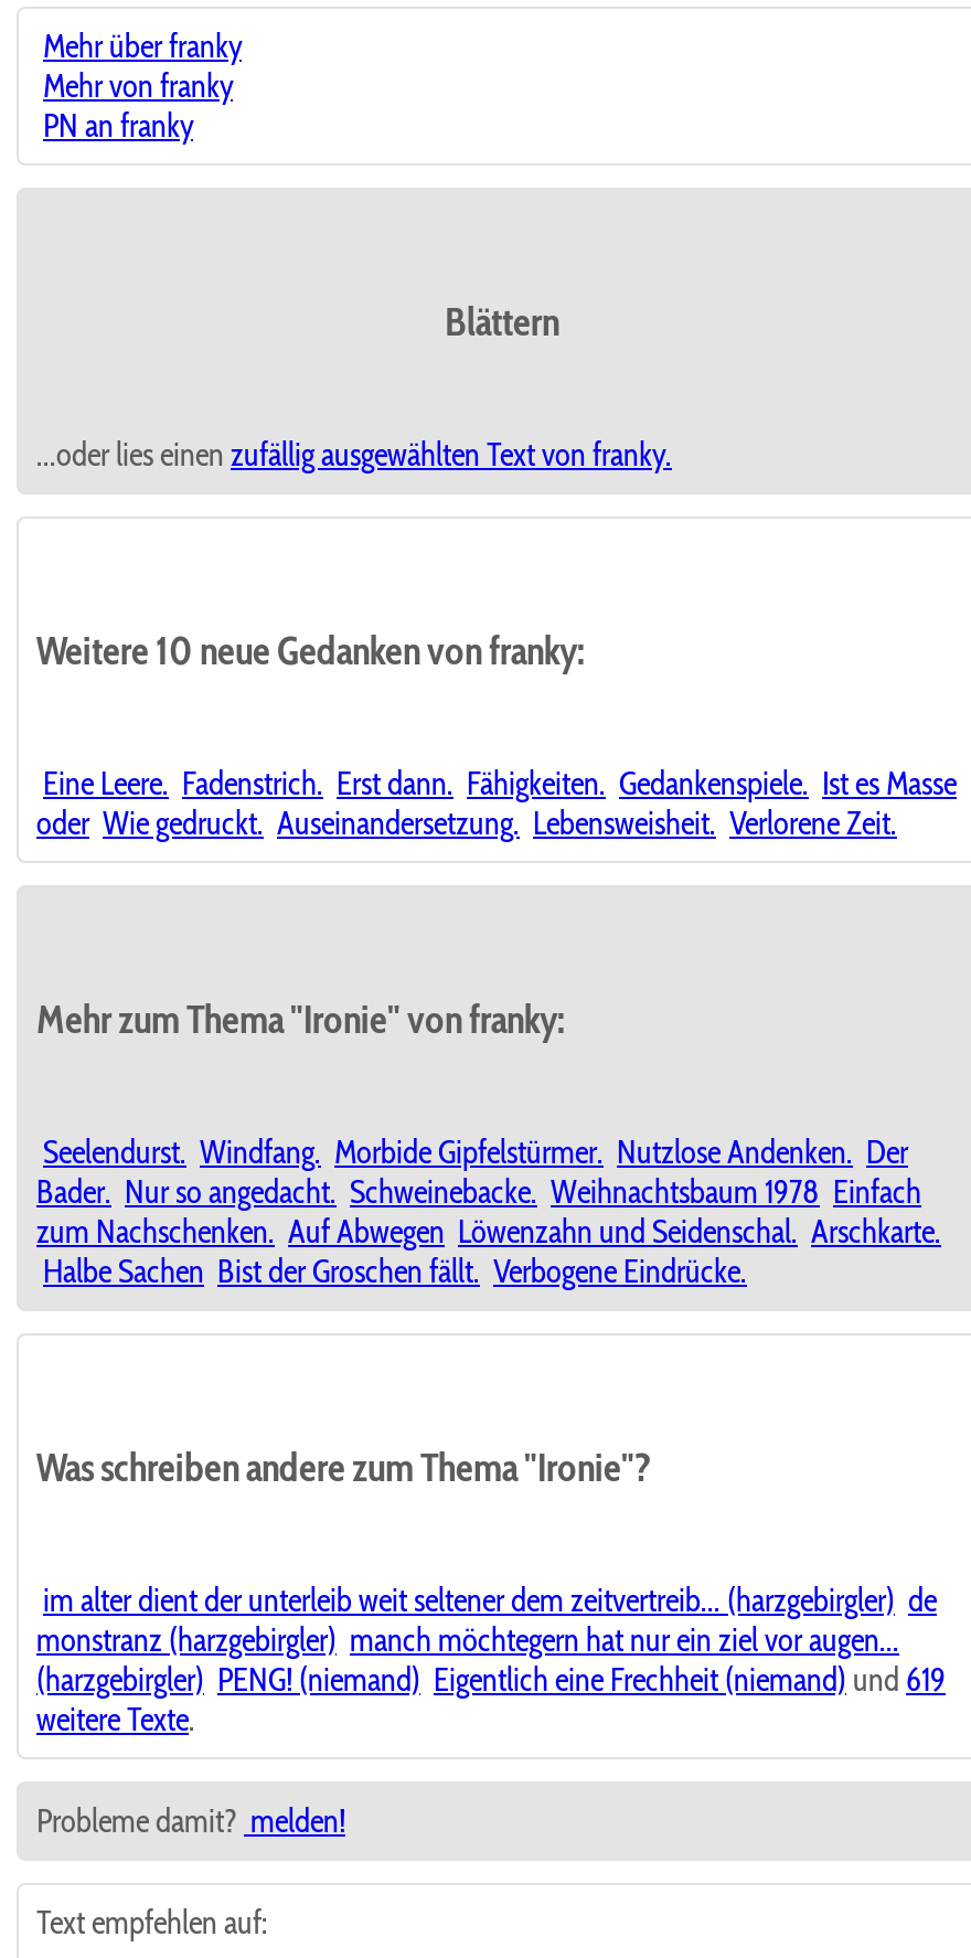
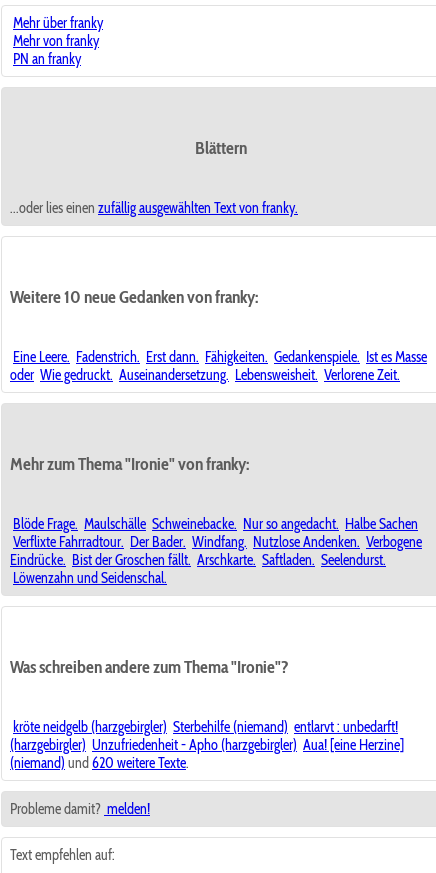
- Seelendurst. Windfang. Morbide Gipfelstürmer. Nutzlose Andenken. Der
- Bader. Nur so angedacht. Schweinebacke. Weihnachtsbaum 1978 Einfach
- zum Nachschenken. Auf Abwegen Löwenzahn und Seidenschal. Arschkarte.
- Halbe Sachen Bist der Groschen fällt. Verbogene Eindrücke.
+ Blöde Frage. Maulschälle Schweinebacke. Nur so angedacht. Halbe Sachen
+ Verflixte Fahrradtour. Der Bader. Windfang. Nutzlose Andenken. Verbogene
+ Eindrücke. Bist der Groschen fällt. Arschkarte. Saftladen. Seelendurst.
+ Löwenzahn und Seidenschal.

- im alter dient der unterleib weit seltener dem zeitvertreib... (harzgebirgler) de
- monstranz (harzgebirgler) manch möchtegern hat nur ein ziel vor augen...
- (harzgebirgler) PENG! (niemand) Eigentlich eine Frechheit (niemand)und 619
- weitere Texte.
+ kröte neidgelb (harzgebirgler) Sterbehilfe (niemand) entlarvt : unbedarft!
+ (harzgebirgler) Unzufriedenheit - Apho (harzgebirgler) Aua! [eine Herzine]
+ (niemand)und 620 weitere Texte.
